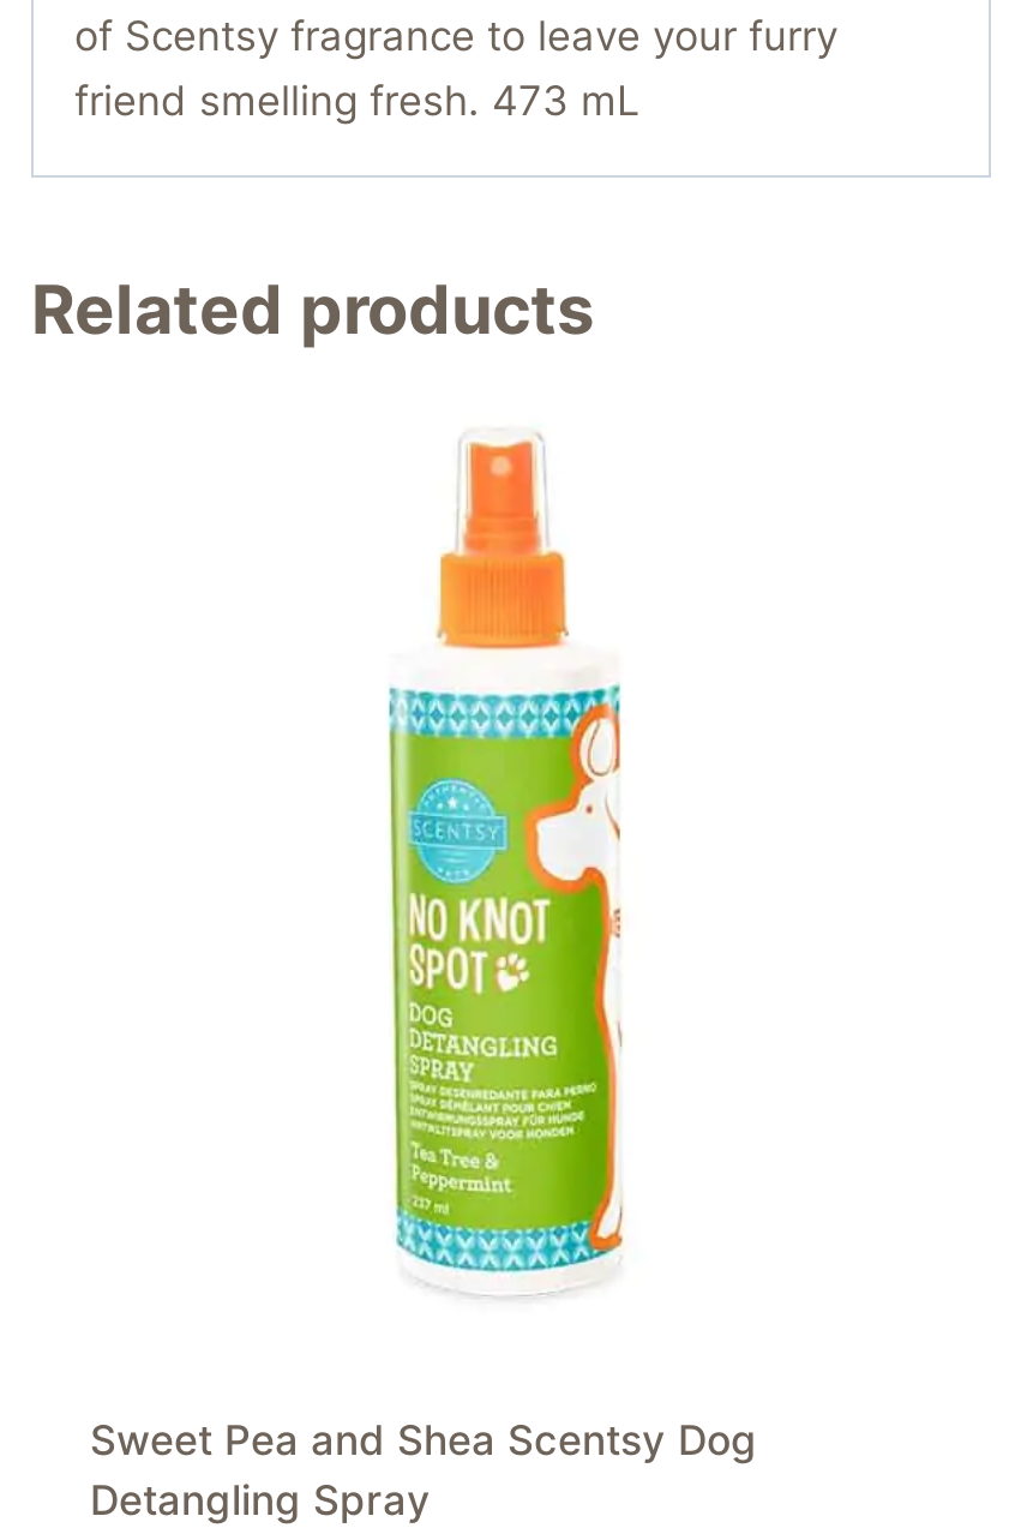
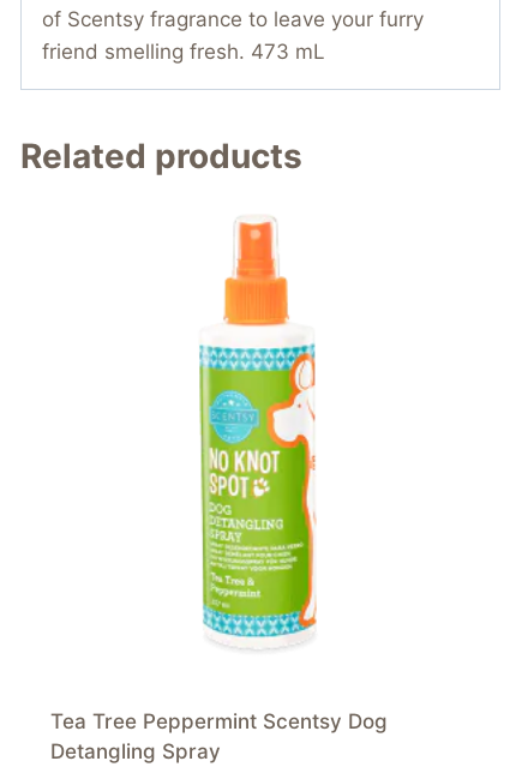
- Sweet Pea and Shea Scentsy Dog
+ Tea Tree Peppermint Scentsy Dog
